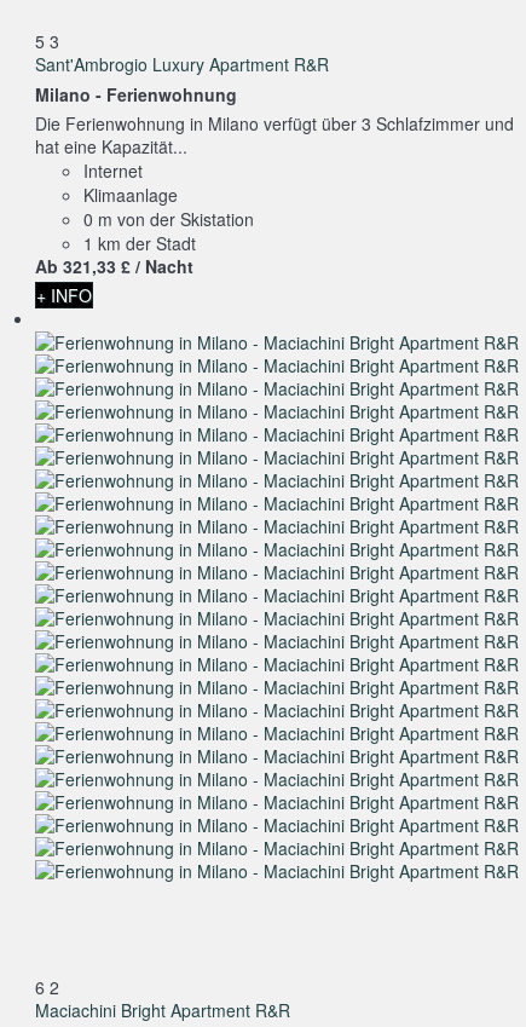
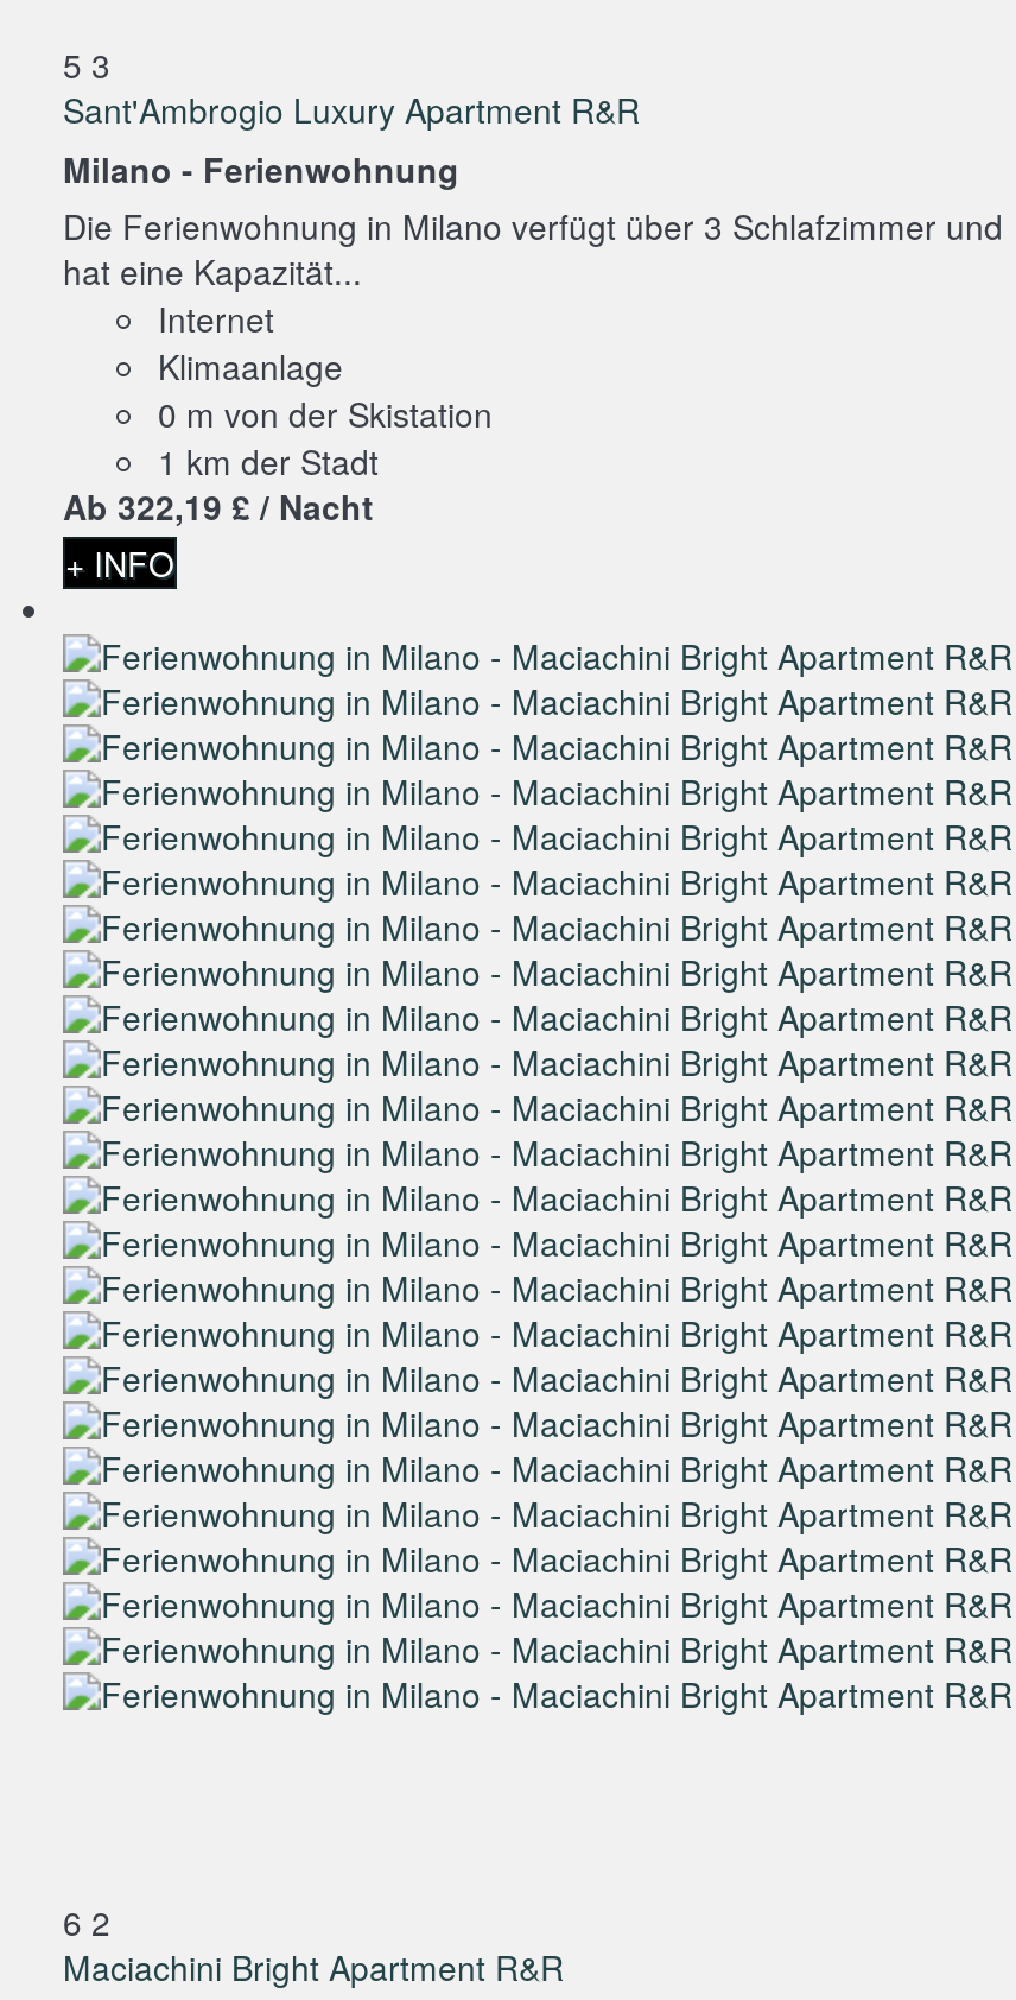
- Ab 321,33 £ / Nacht
+ Ab 322,19 £ / Nacht
